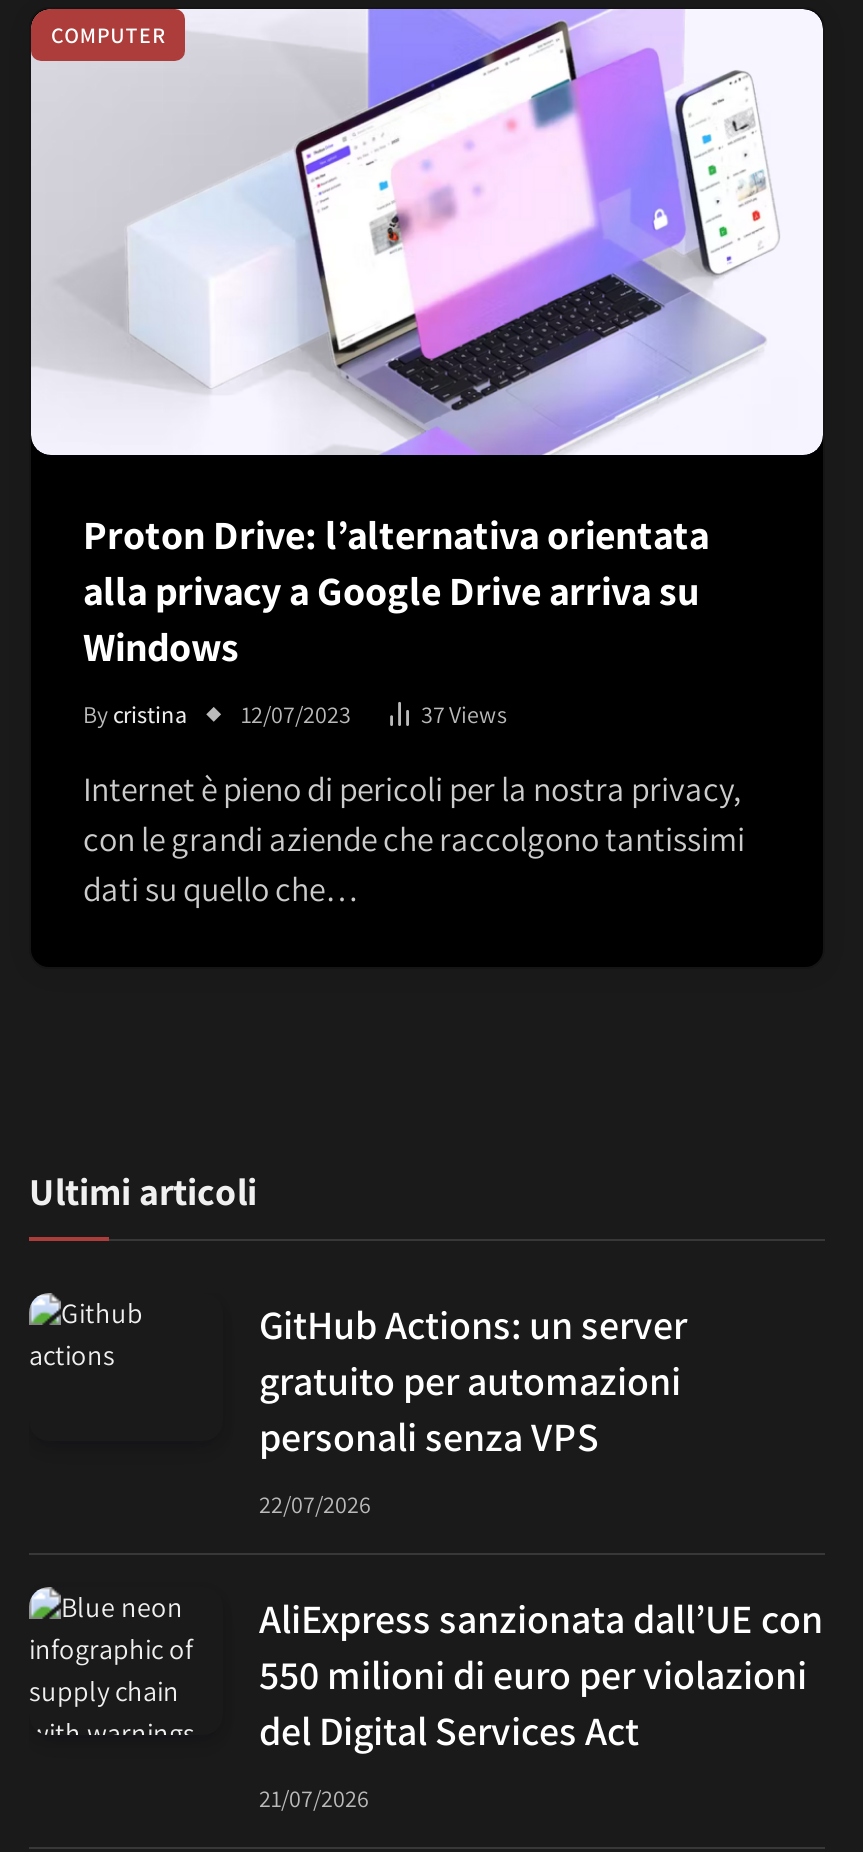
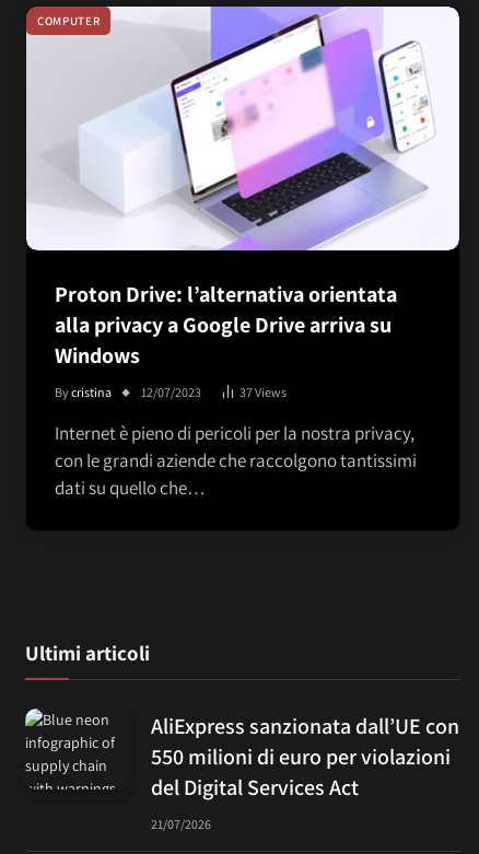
- GitHub Actions: un server
- gratuito per automazioni
- personali senza VPS
- 22/07/2026
